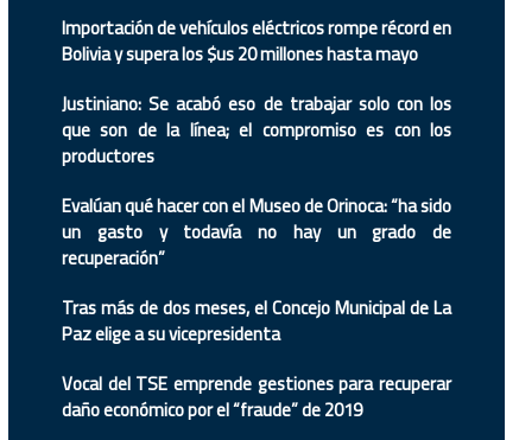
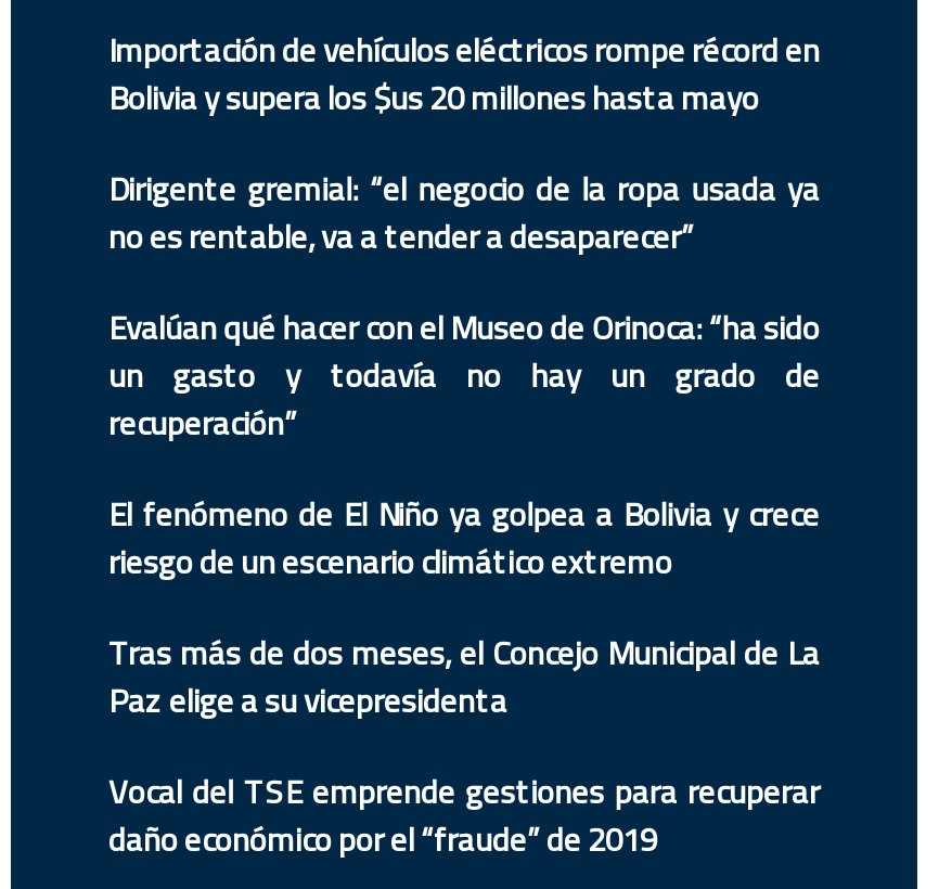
- Justiniano: Se acabó eso de trabajar solo con los
- que son de la línea; el compromiso es con los
- productores
+ Dirigente gremial: “el negocio de la ropa usada ya
+ no es rentable, va a tender a desaparecer”

moved up: Evalúan qué hacer con el Museo de Orinoca: “ha sido | un gasto y todavía no hay un grado de

+ El fenómeno de El Niño ya golpea a Bolivia y crece
+ riesgo de un escenario climático extremo
